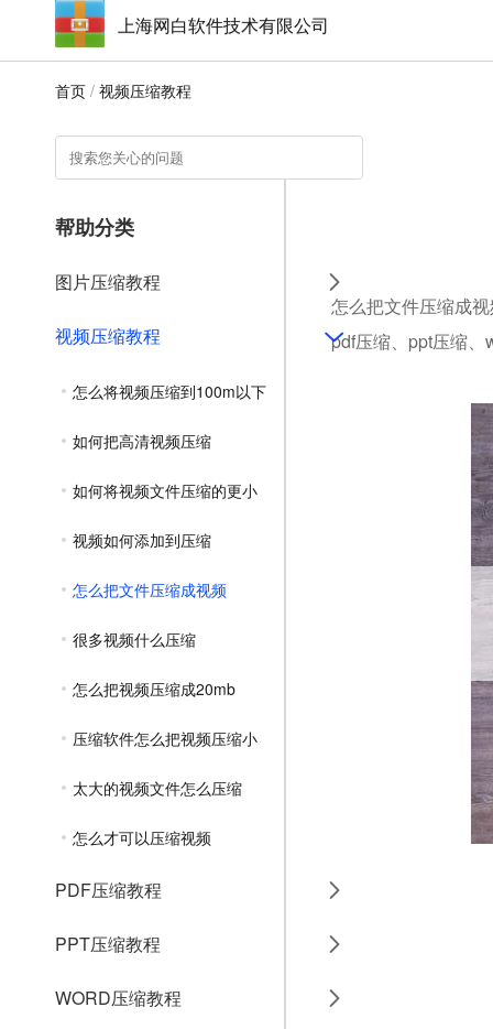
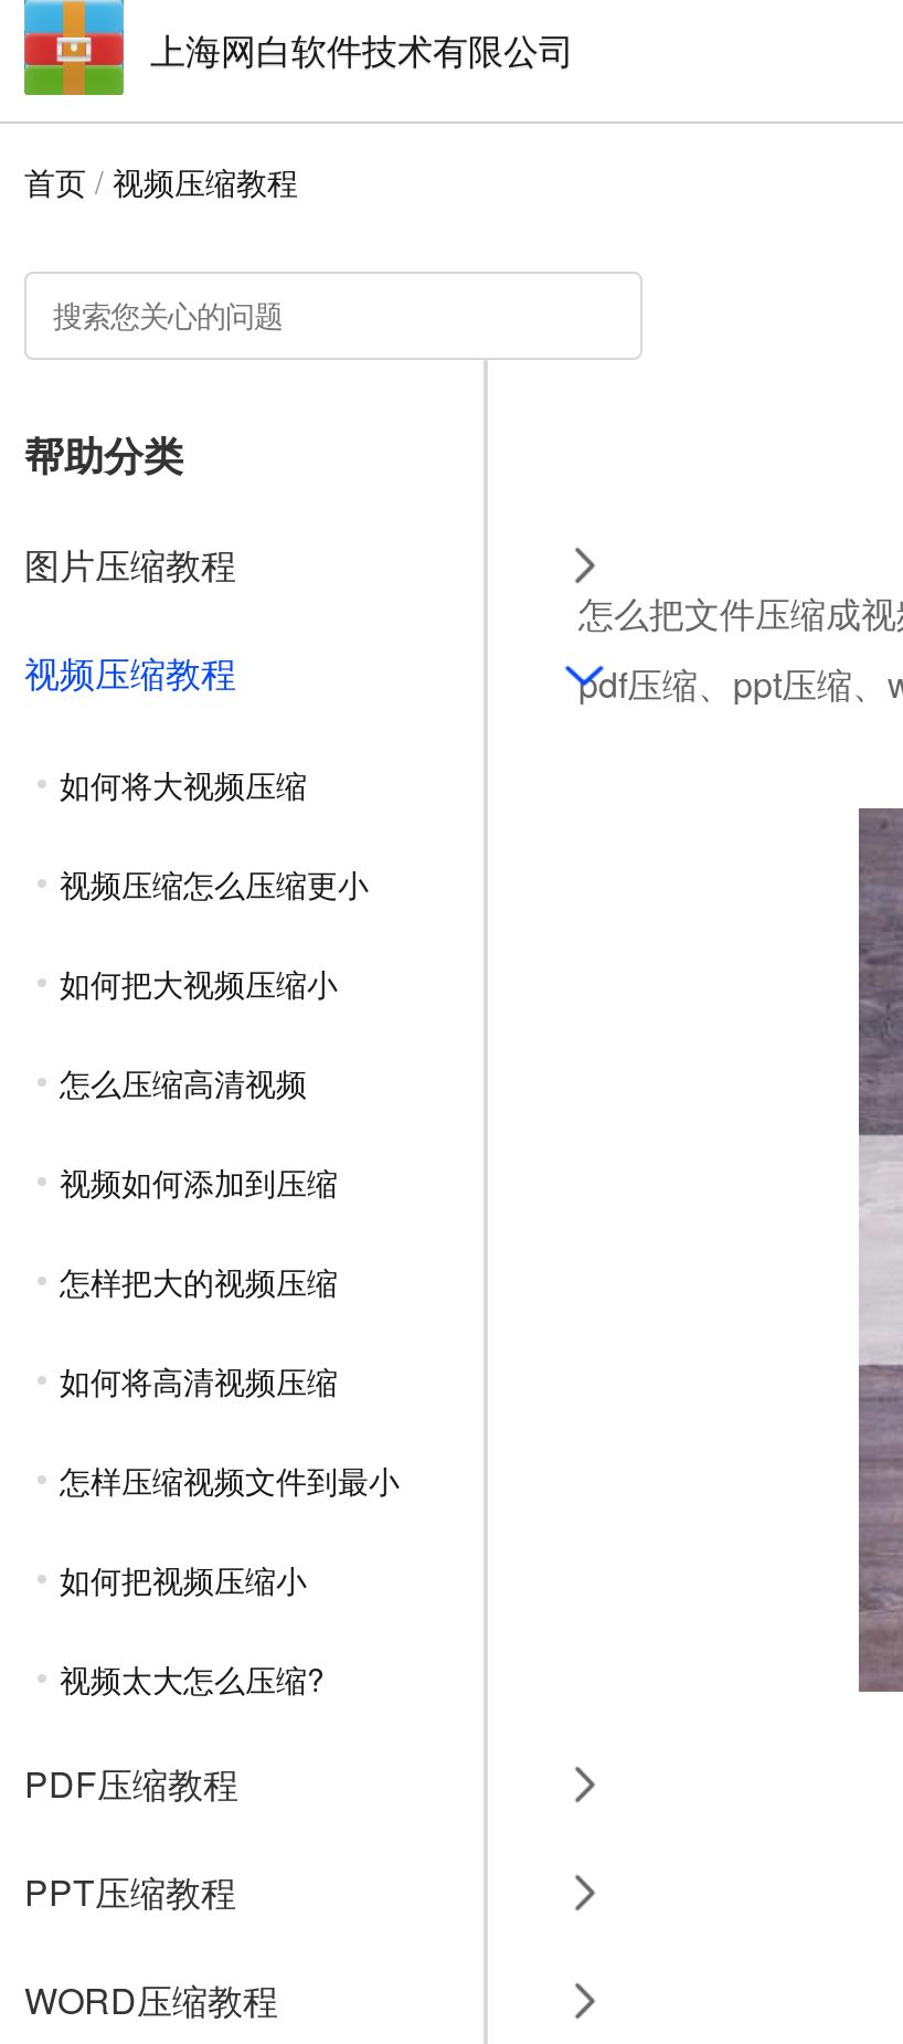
- 怎么将视频压缩到100m以下
- 如何把高清视频压缩
- 如何将视频文件压缩的更小
+ 如何将大视频压缩
+ 视频压缩怎么压缩更小
+ 如何把大视频压缩小
+ 怎么压缩高清视频

moved down: 视频如何添加到压缩

- 怎么把文件压缩成视频
- 很多视频什么压缩
- 怎么把视频压缩成20mb
- 压缩软件怎么把视频压缩小
- 太大的视频文件怎么压缩
- 怎么才可以压缩视频
+ 怎样把大的视频压缩
+ 如何将高清视频压缩
+ 怎样压缩视频文件到最小
+ 如何把视频压缩小
+ 视频太大怎么压缩?
